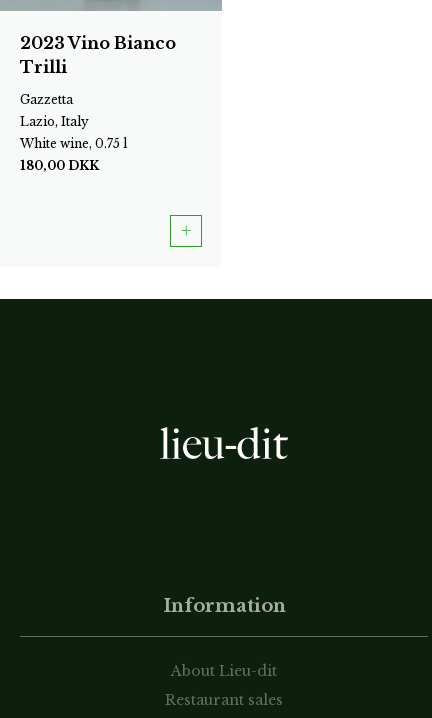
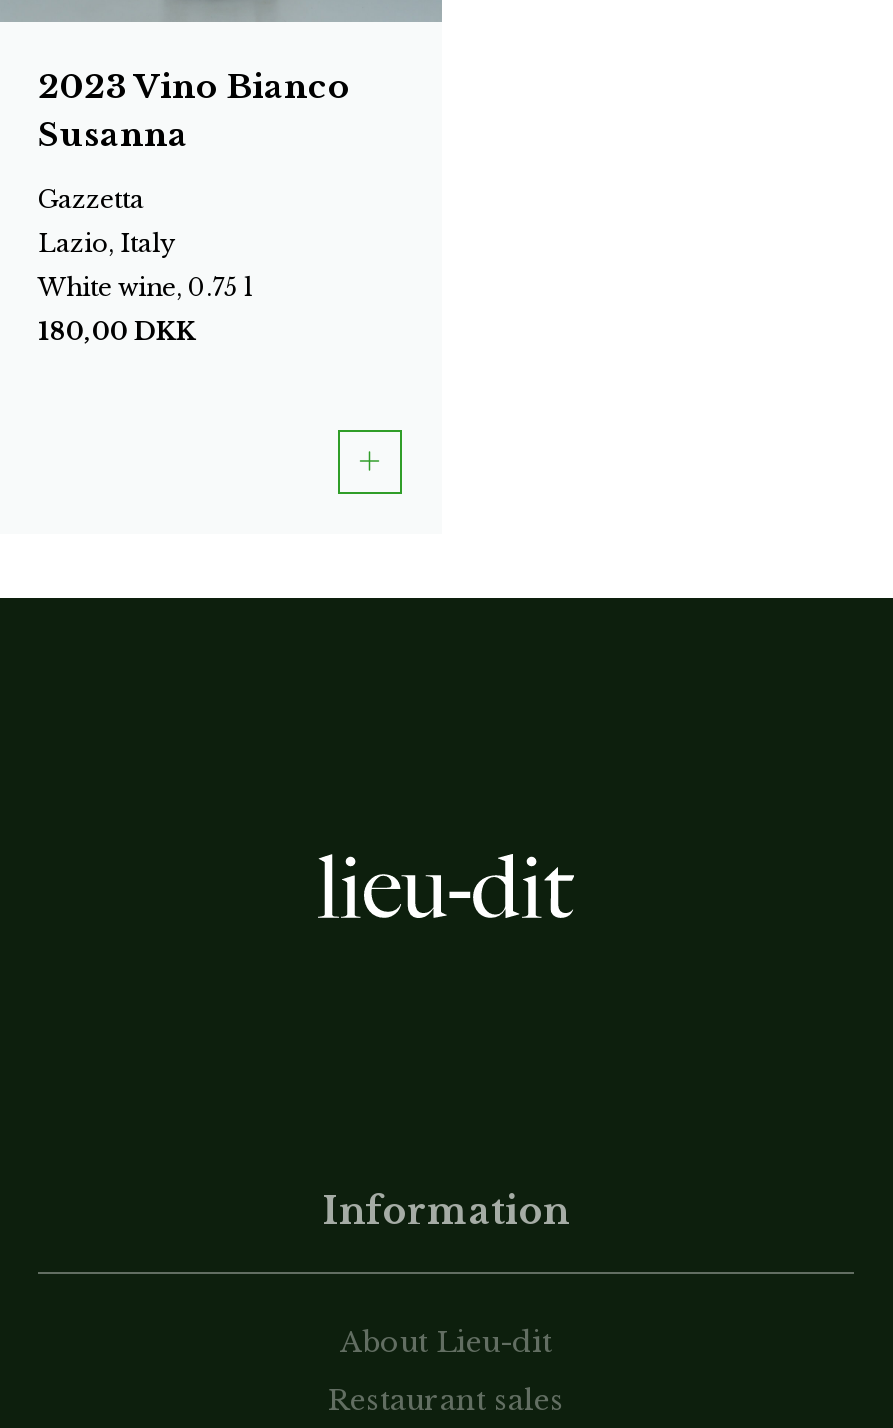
- Trilli
+ Susanna
